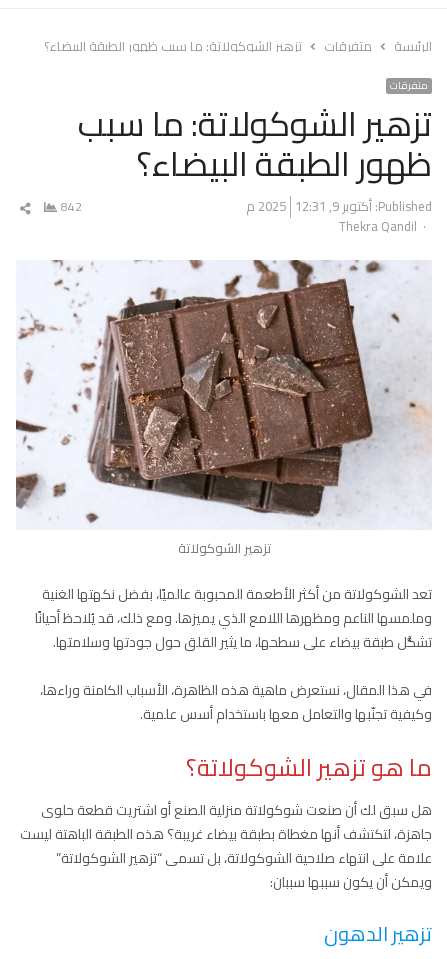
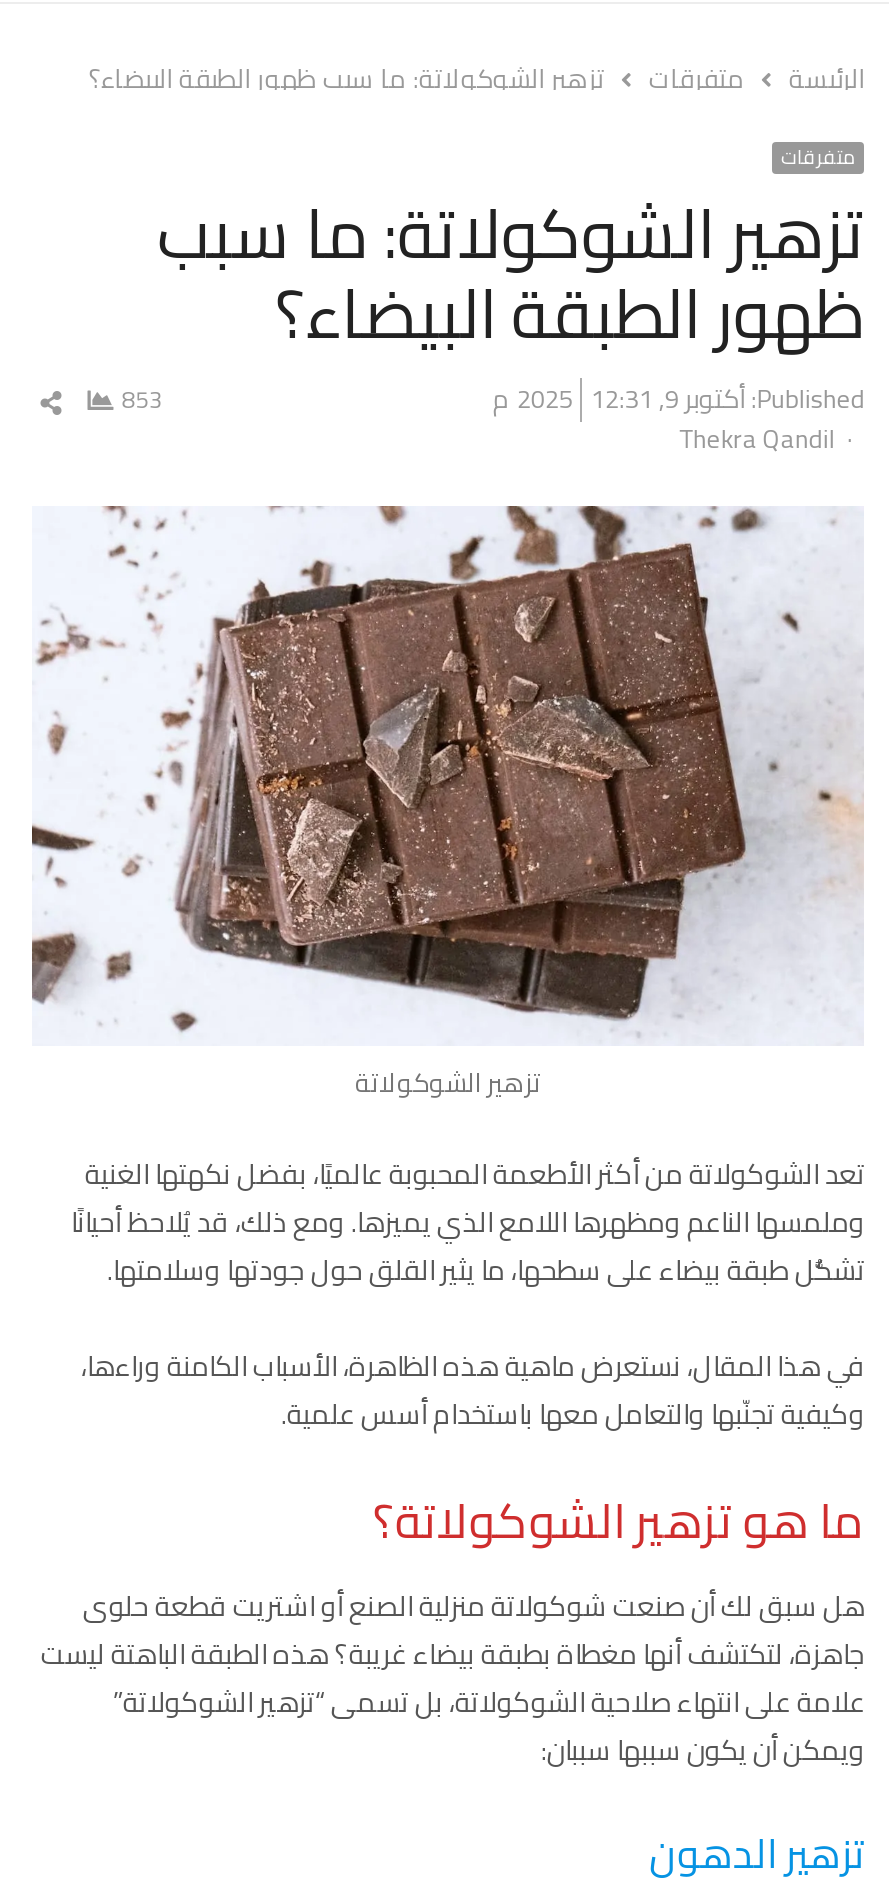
- 842
+ 853
